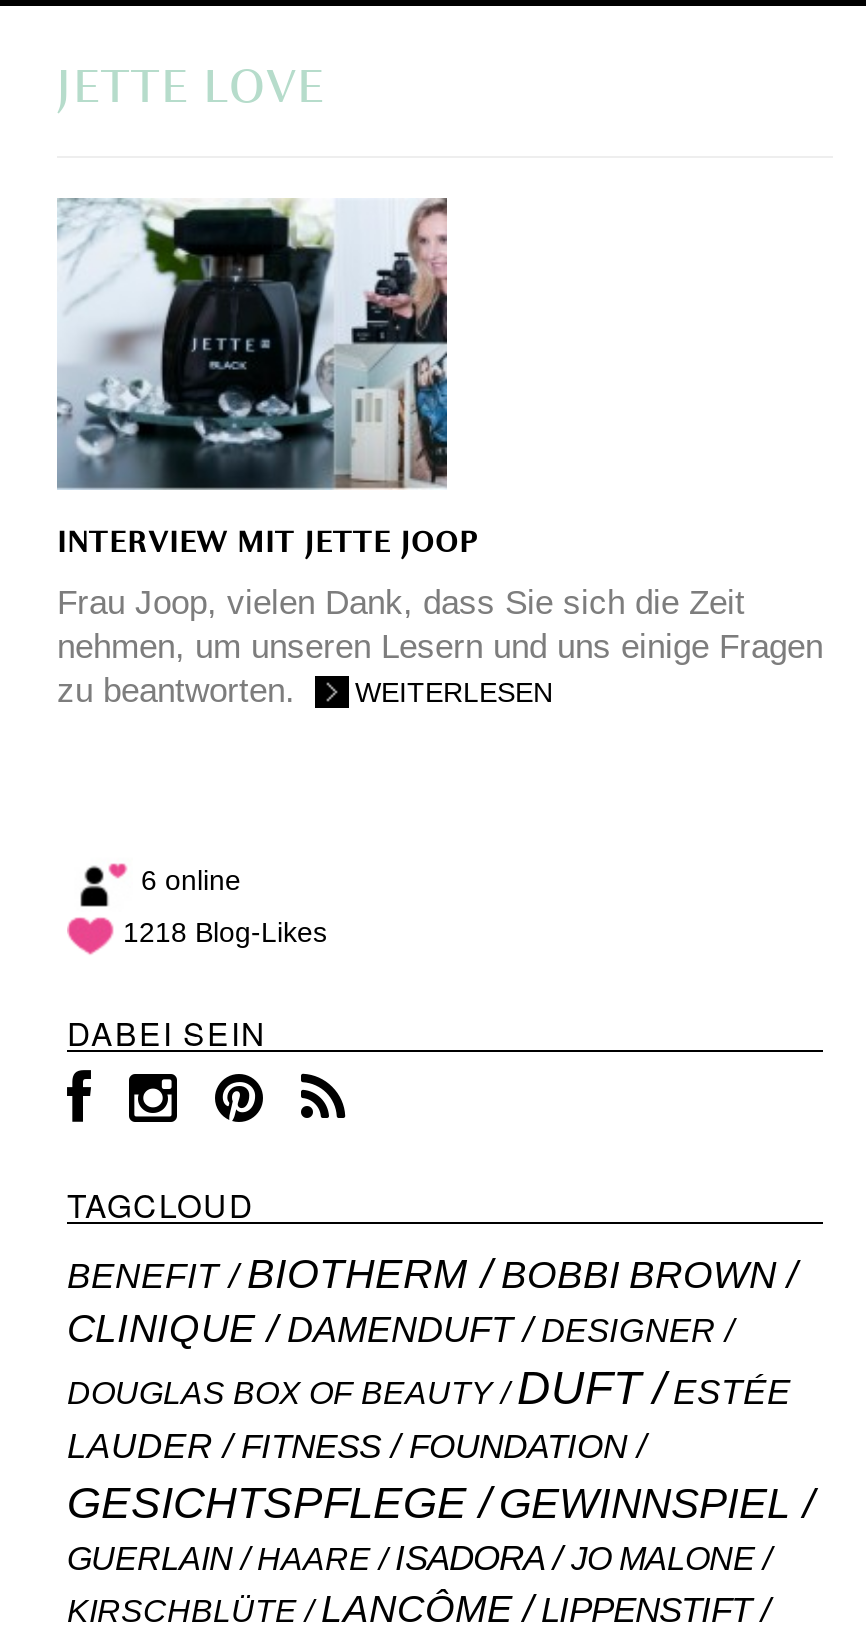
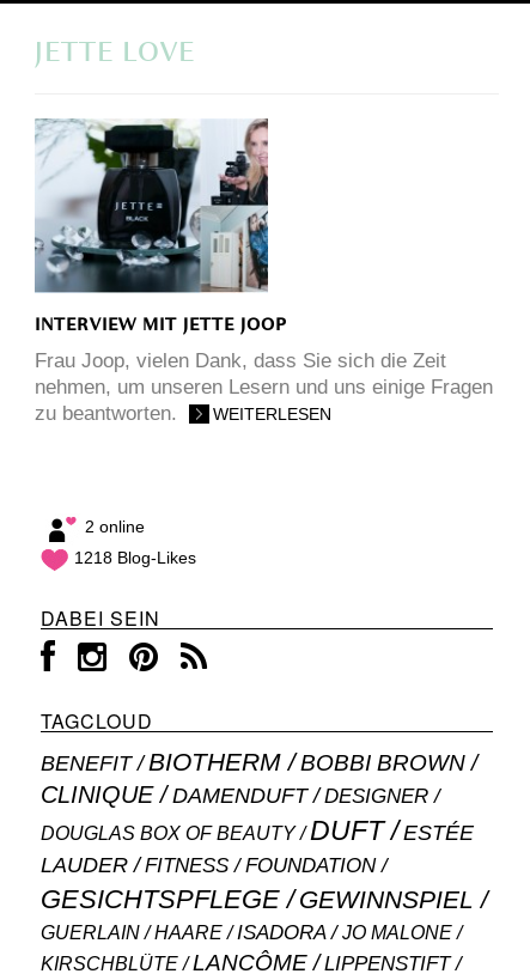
- 6 online
+ 2 online
